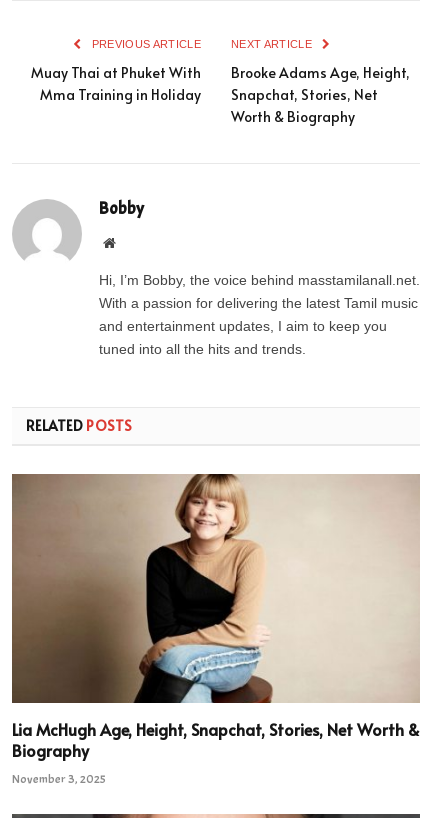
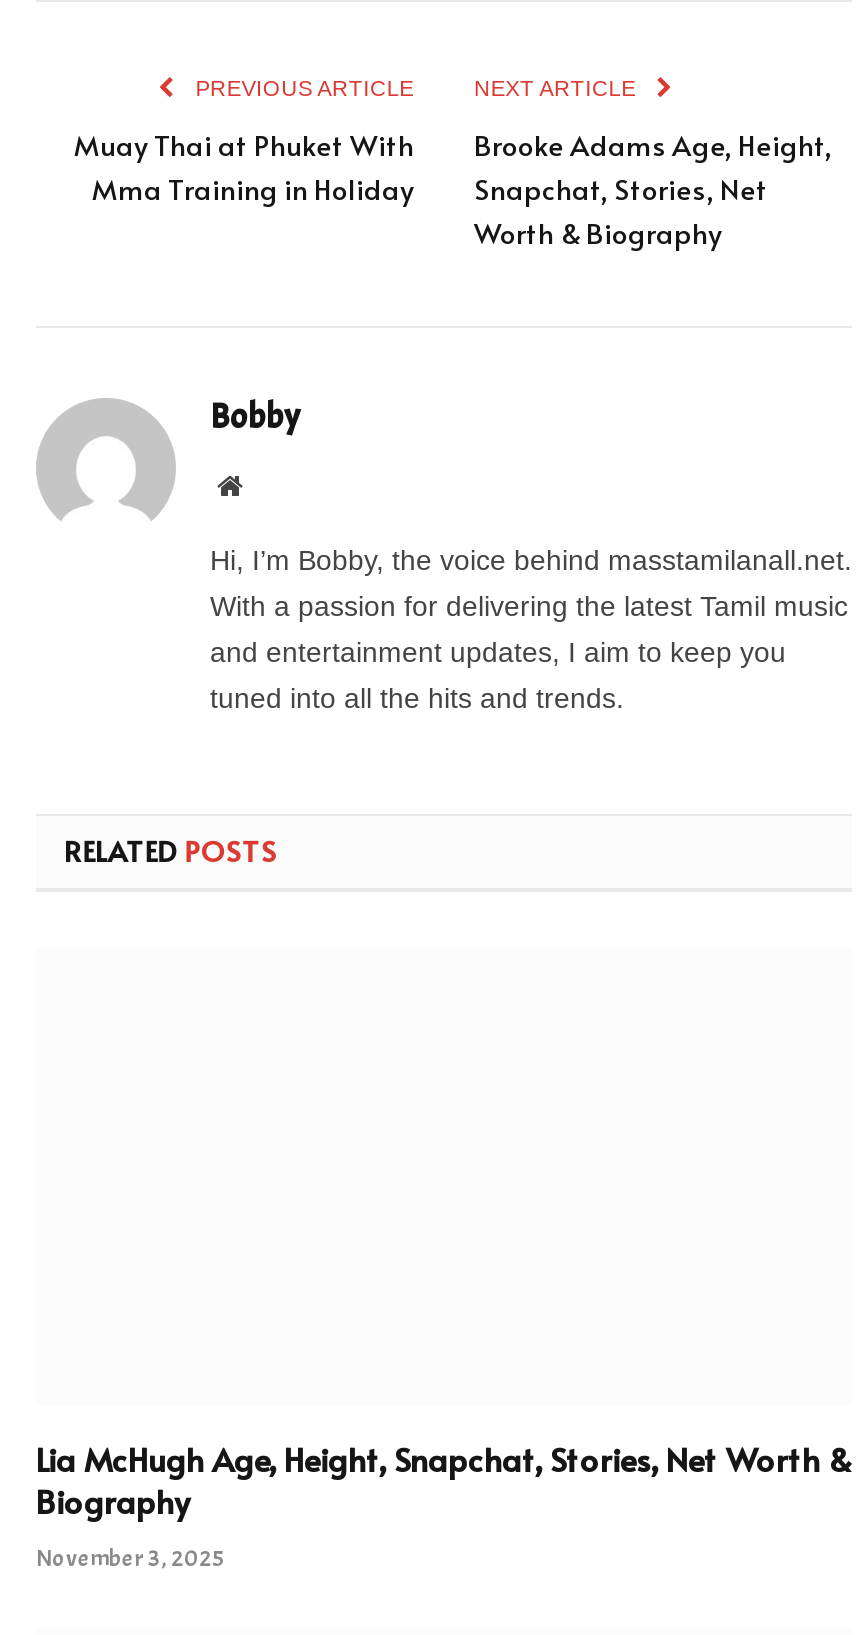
- [image]
